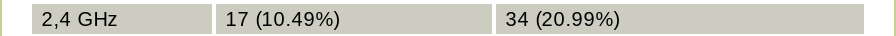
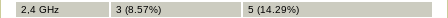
- 17 (10.49%)
+ 3 (8.57%)

- 34 (20.99%)
+ 5 (14.29%)
